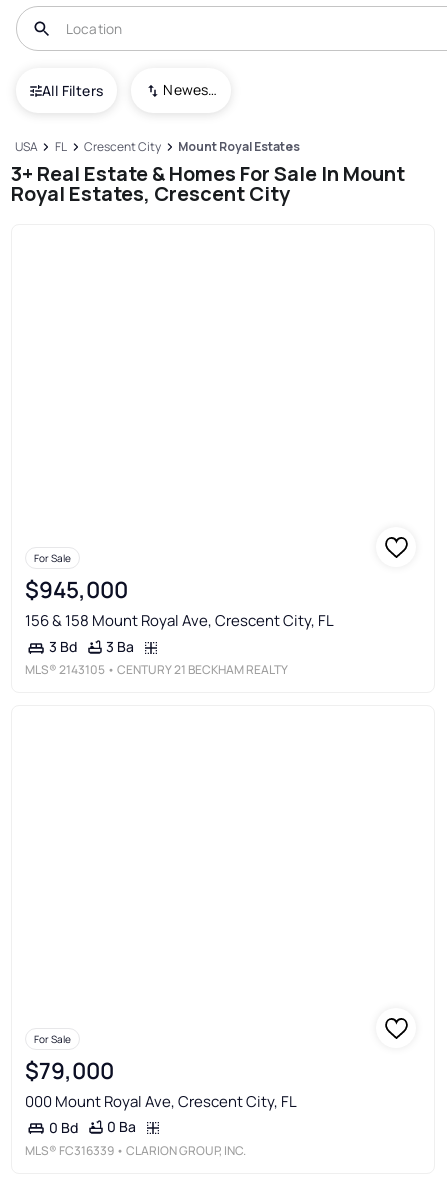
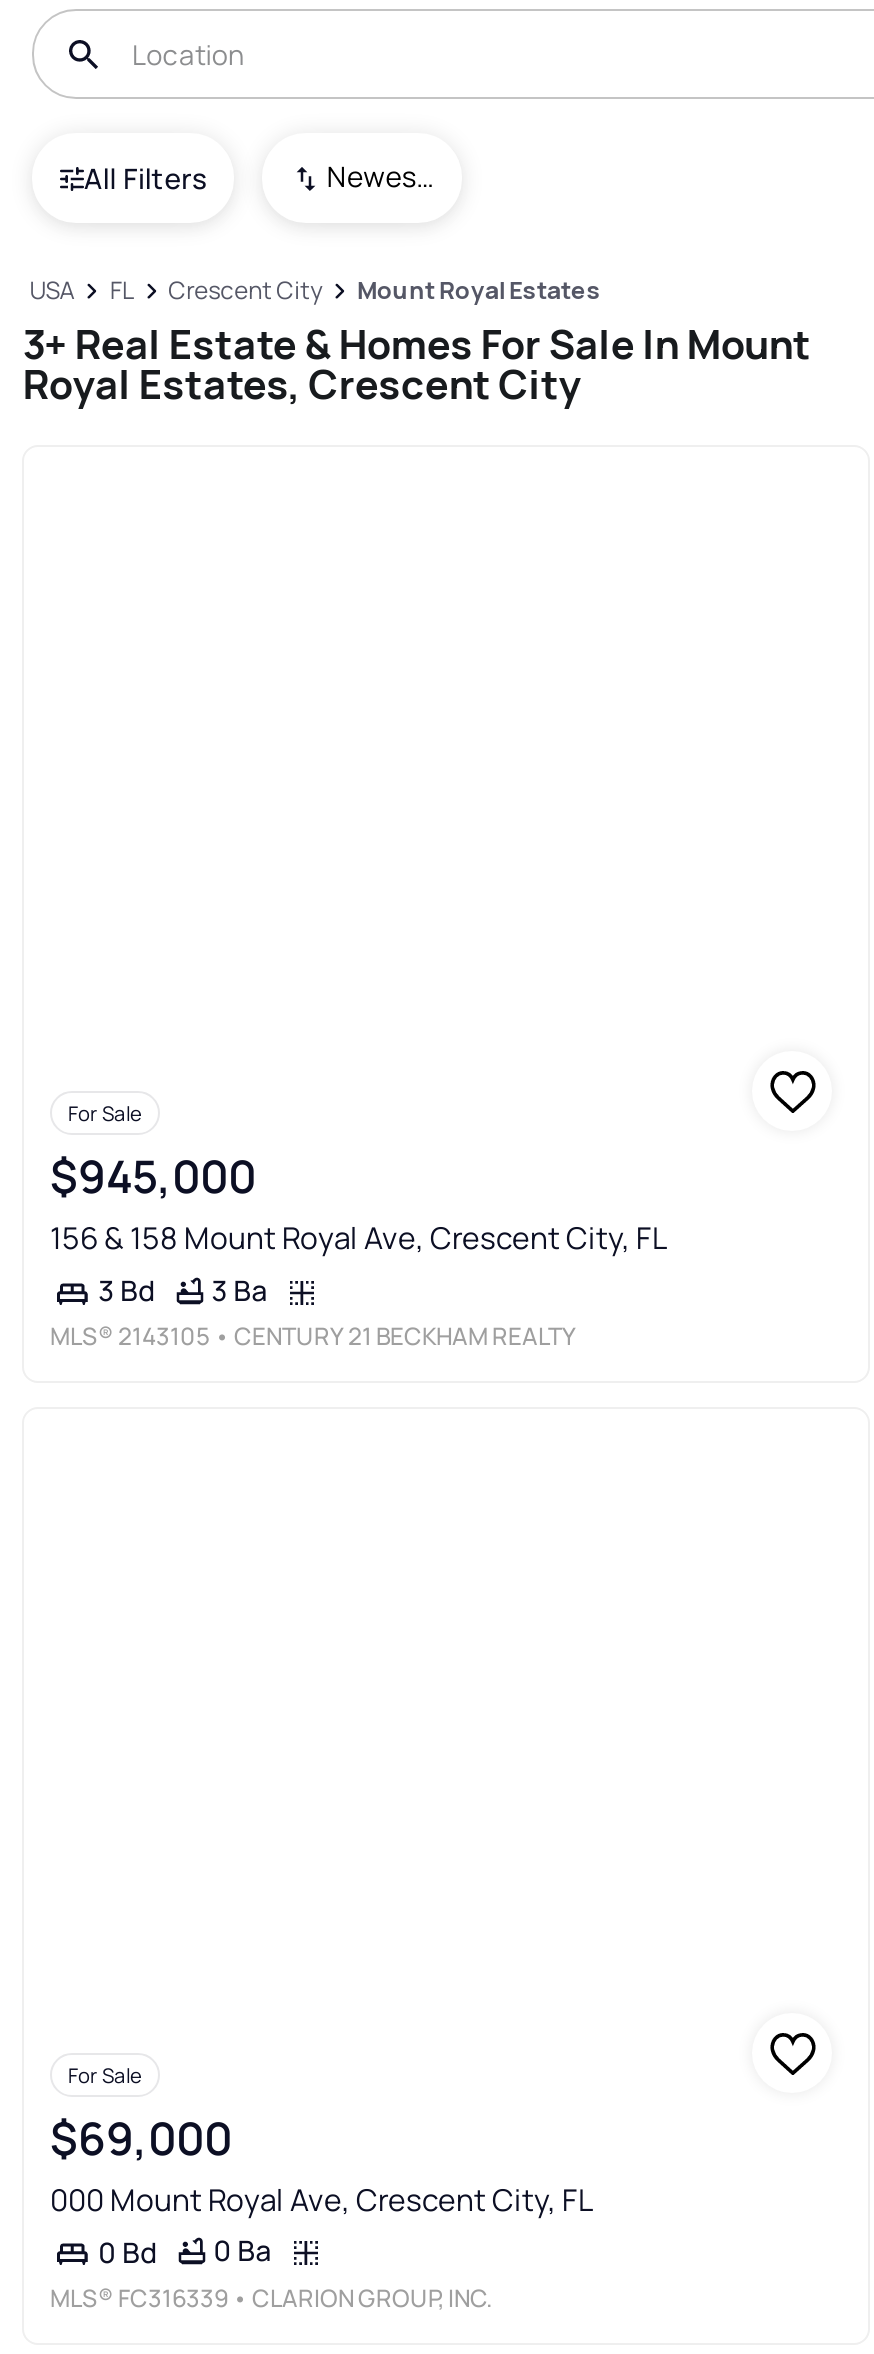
- $79,000
+ $69,000
